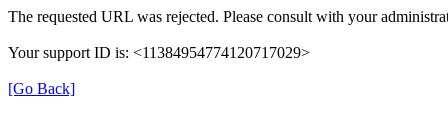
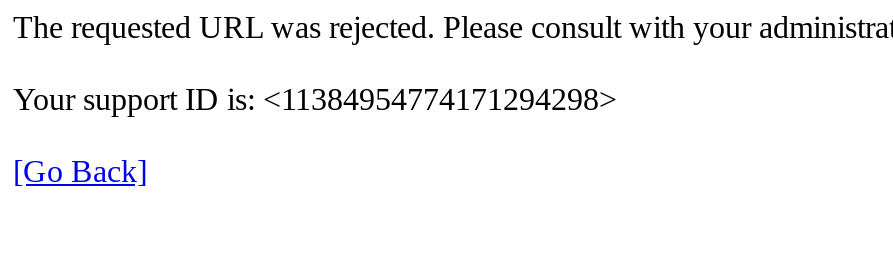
- Your support ID is: <11384954774120717029>
+ Your support ID is: <11384954774171294298>
